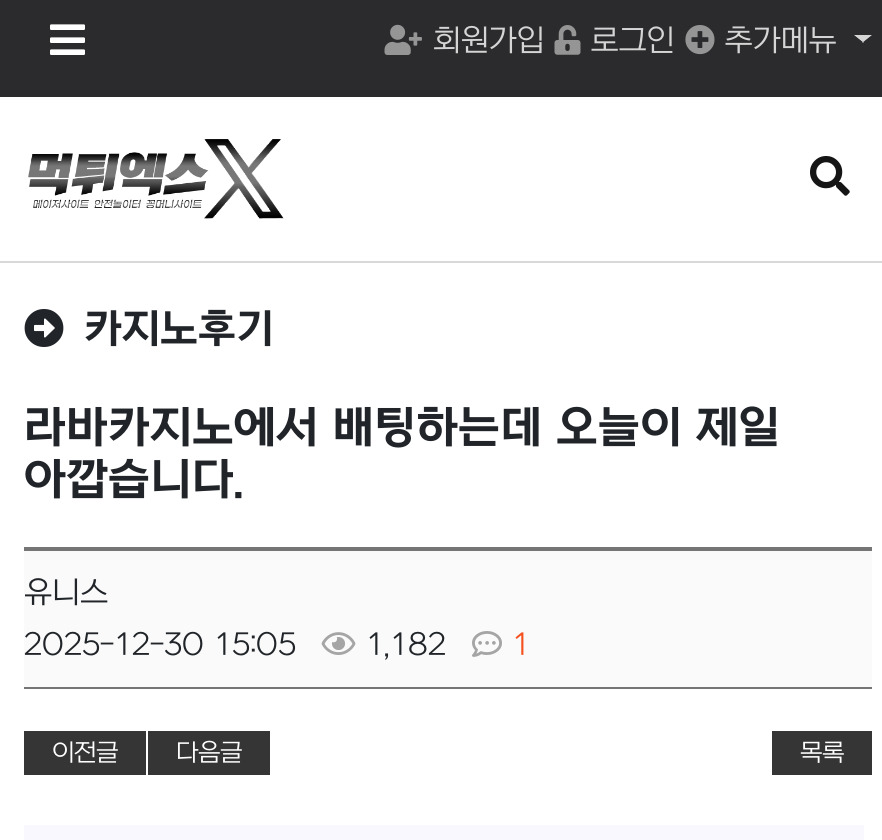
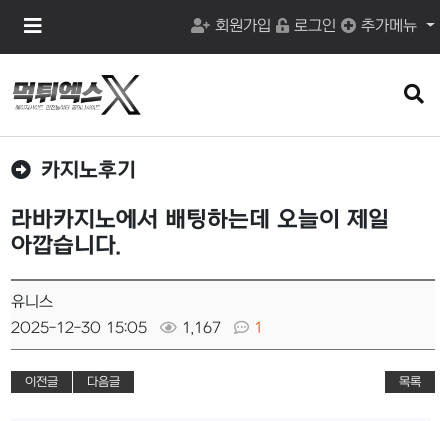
- 2025-12-30 15:05 1,182 1
+ 2025-12-30 15:05 1,167 1
